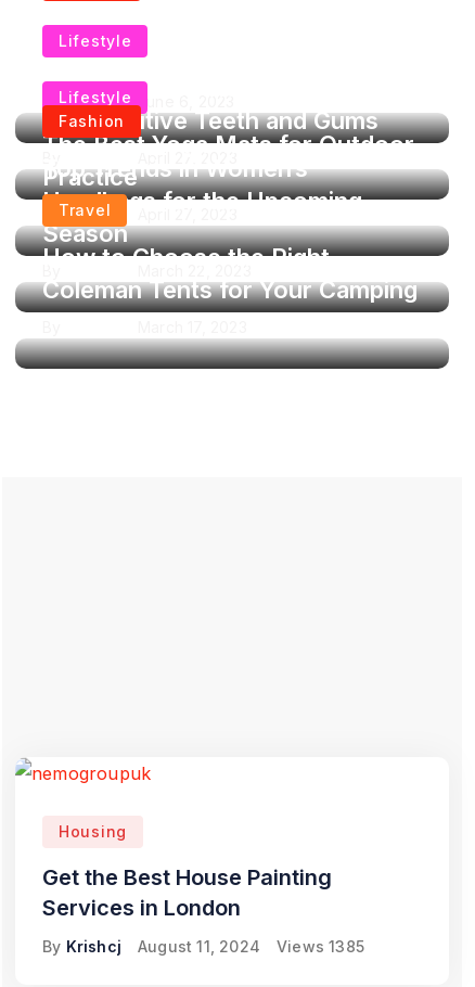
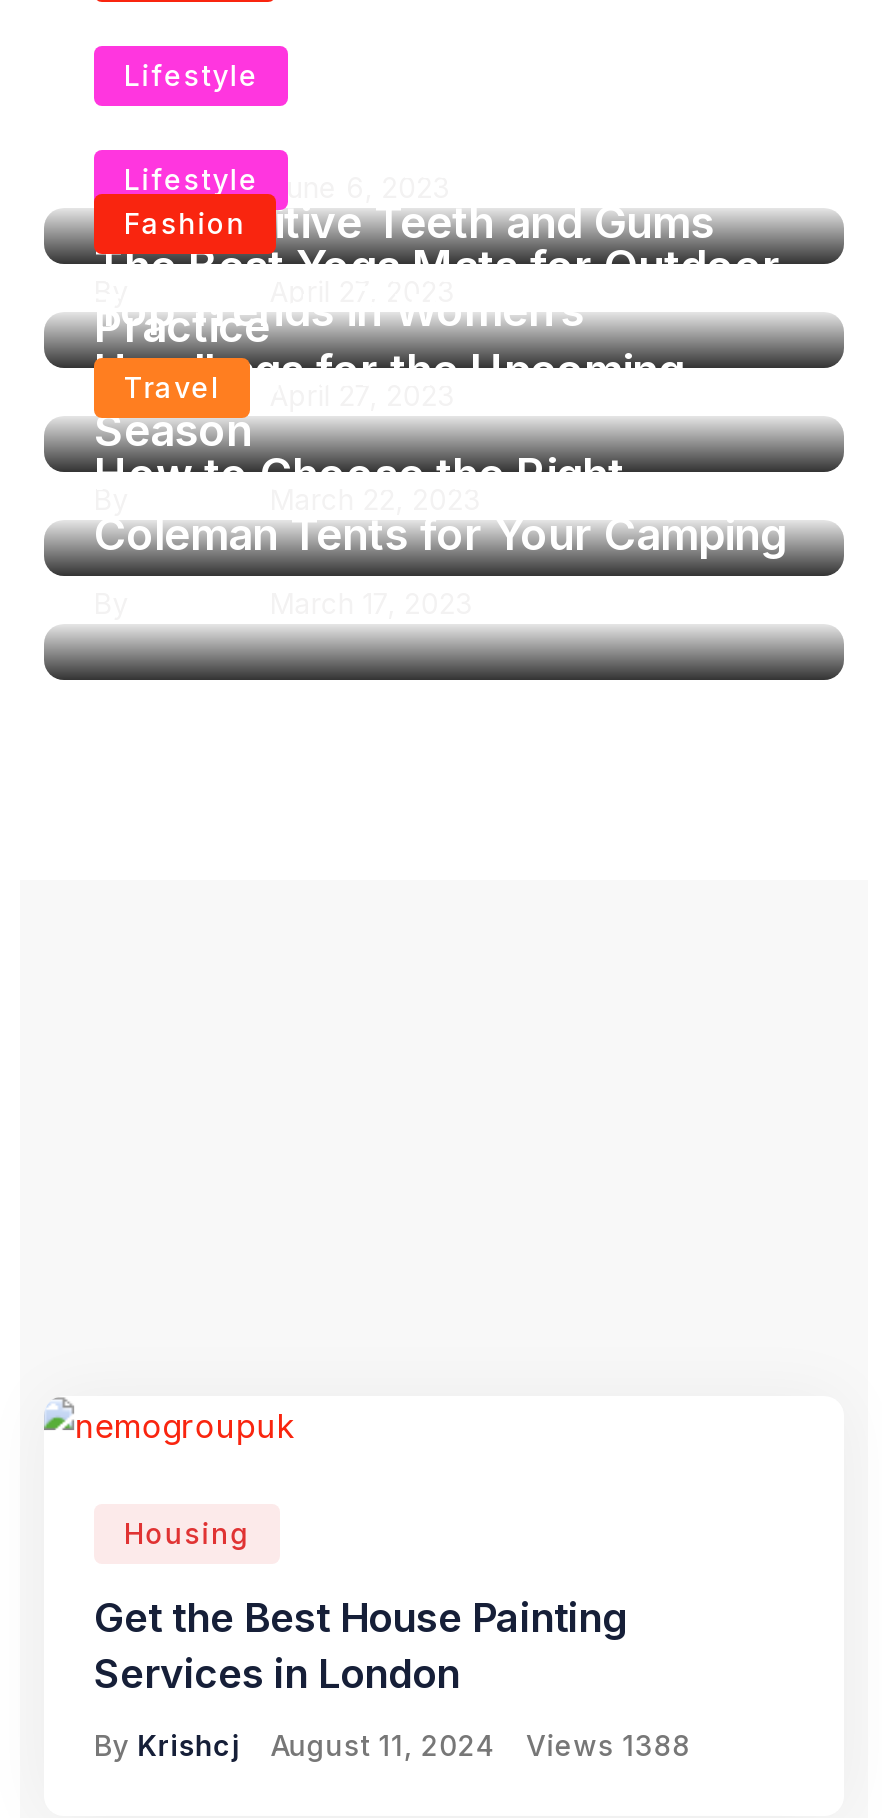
- By Krishcj August 11, 2024 Views 1385
+ By Krishcj August 11, 2024 Views 1388
